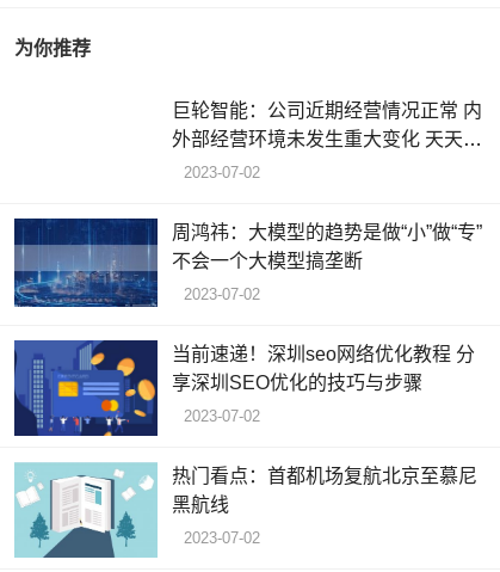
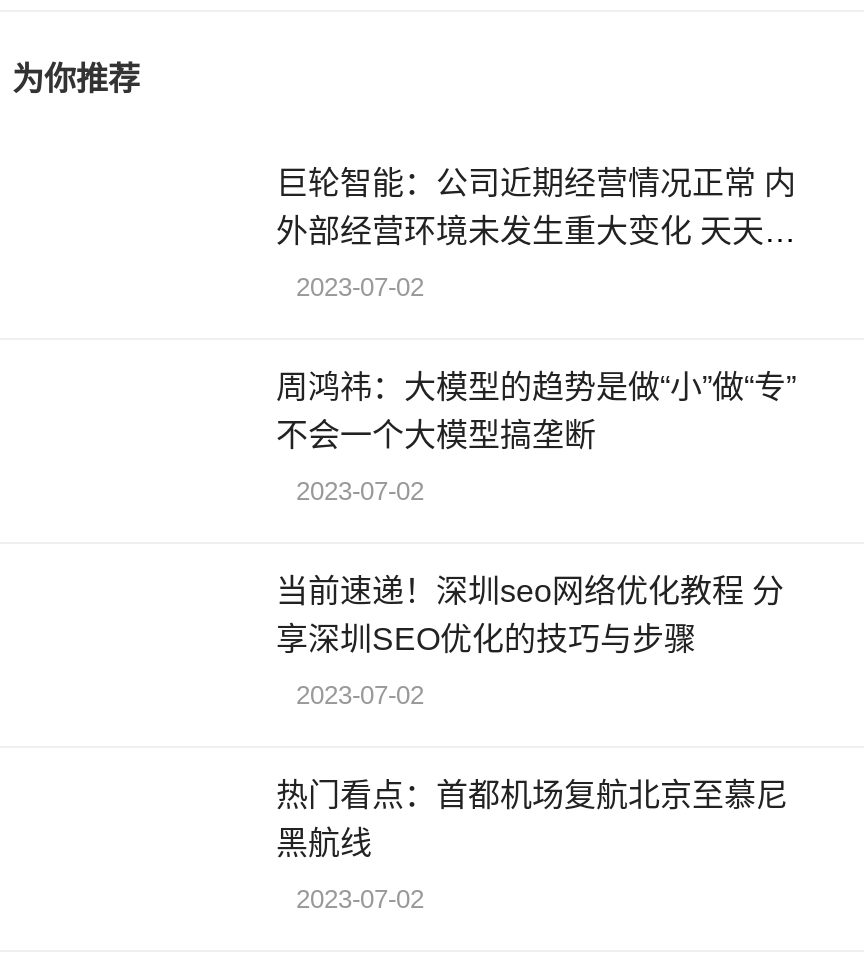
- [image]

- [image]

- [image]
